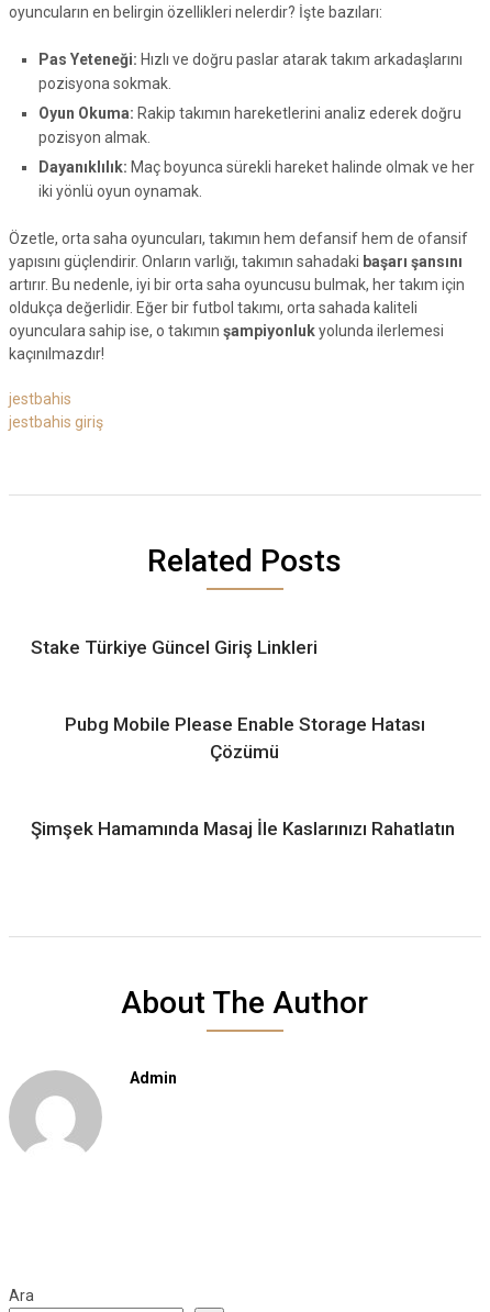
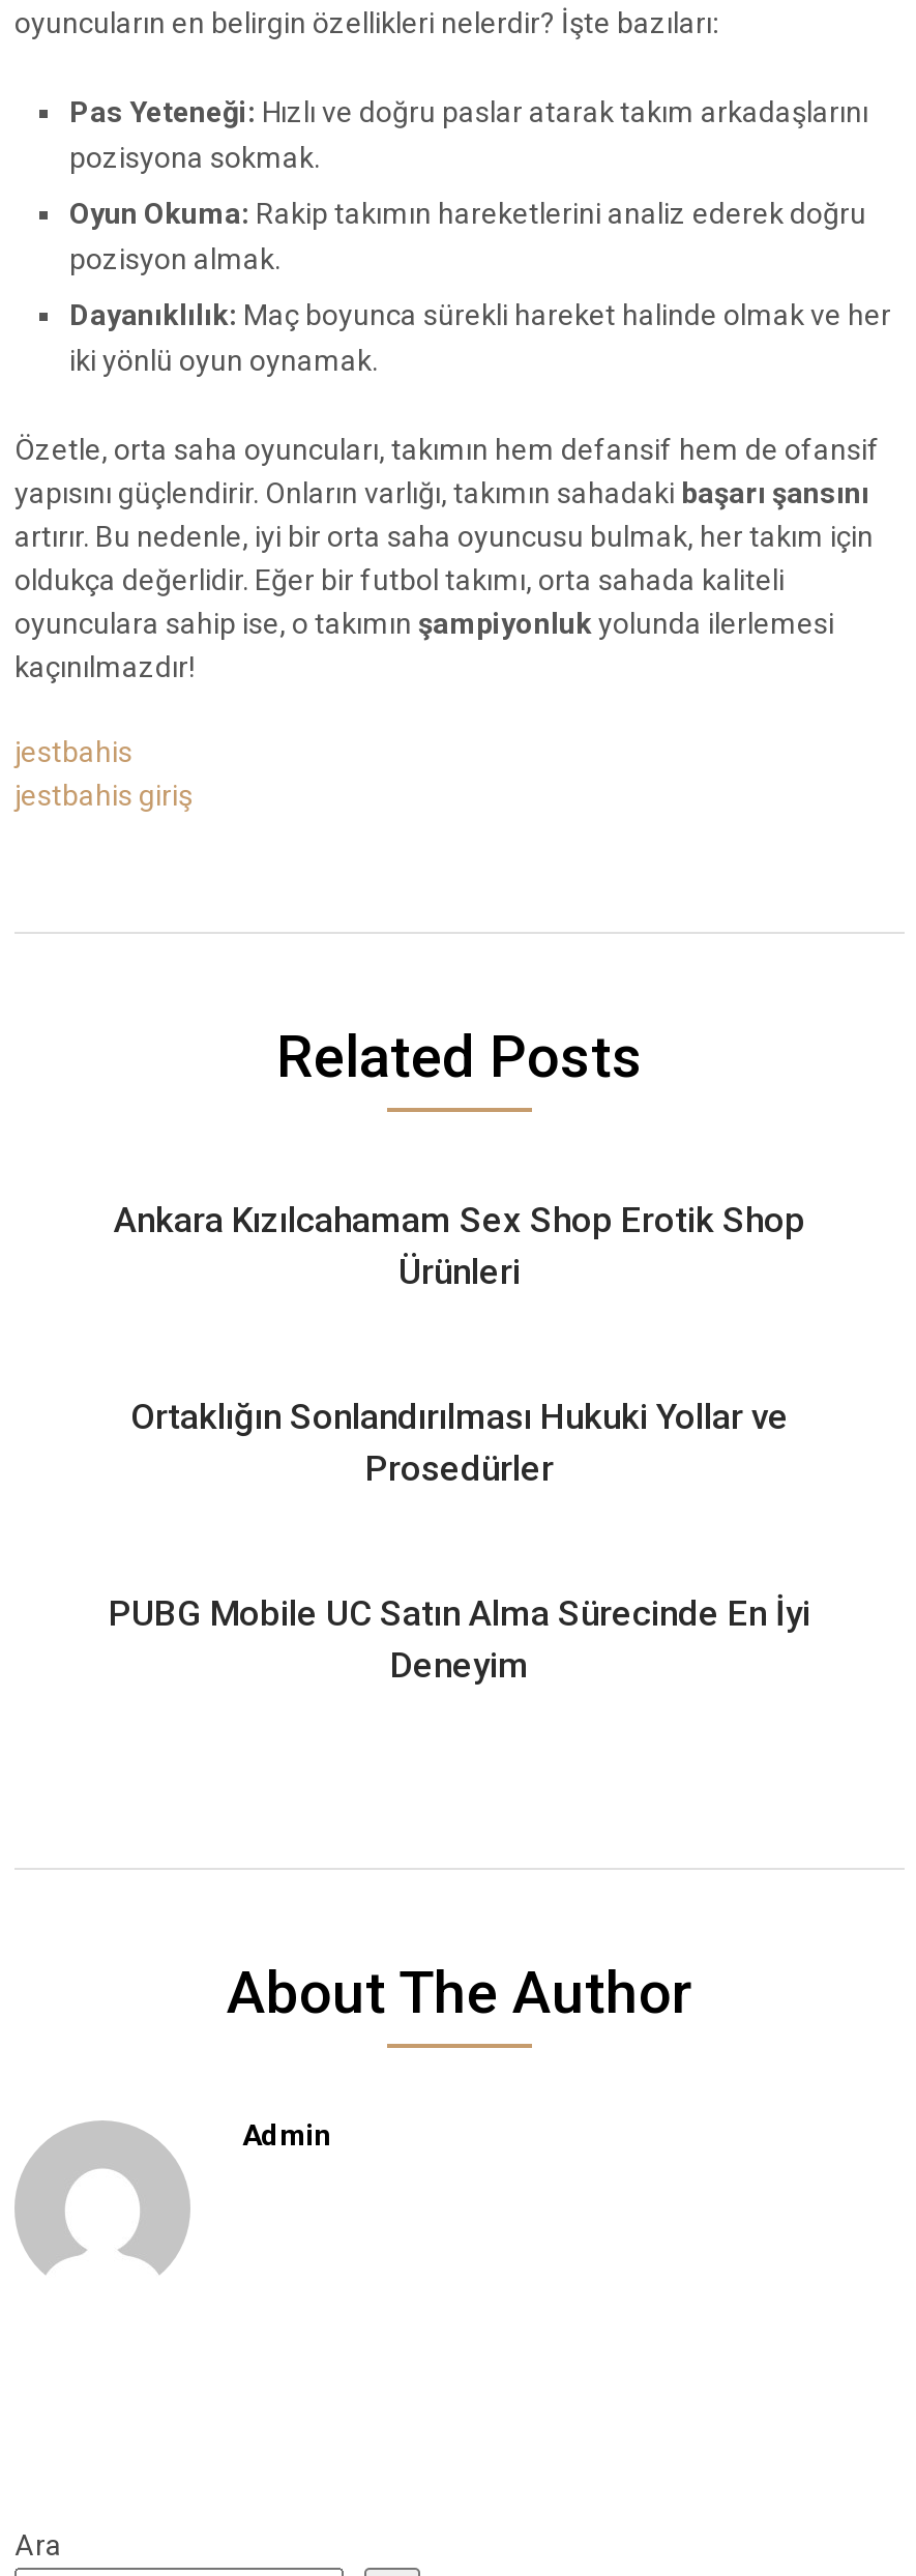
- Stake Türkiye Güncel Giriş Linkleri
+ Ankara Kızılcahamam Sex Shop Erotik Shop
+ Ürünleri

- Pubg Mobile Please Enable Storage Hatası
- Çözümü
+ Ortaklığın Sonlandırılması Hukuki Yollar ve
+ Prosedürler

- Şimşek Hamamında Masaj İle Kaslarınızı Rahatlatın
+ PUBG Mobile UC Satın Alma Sürecinde En İyi
+ Deneyim
